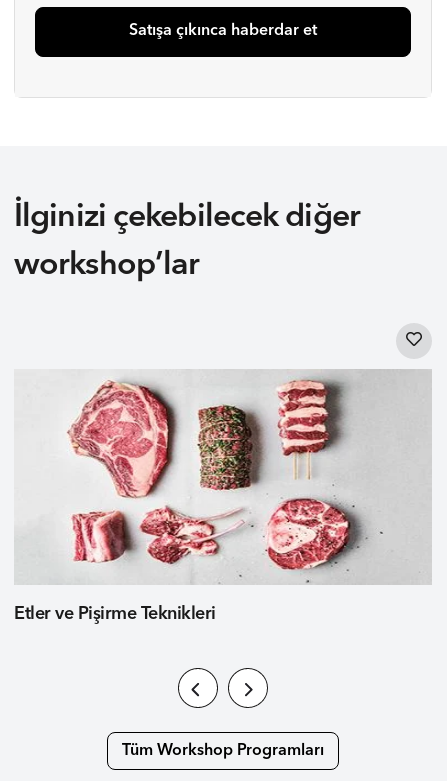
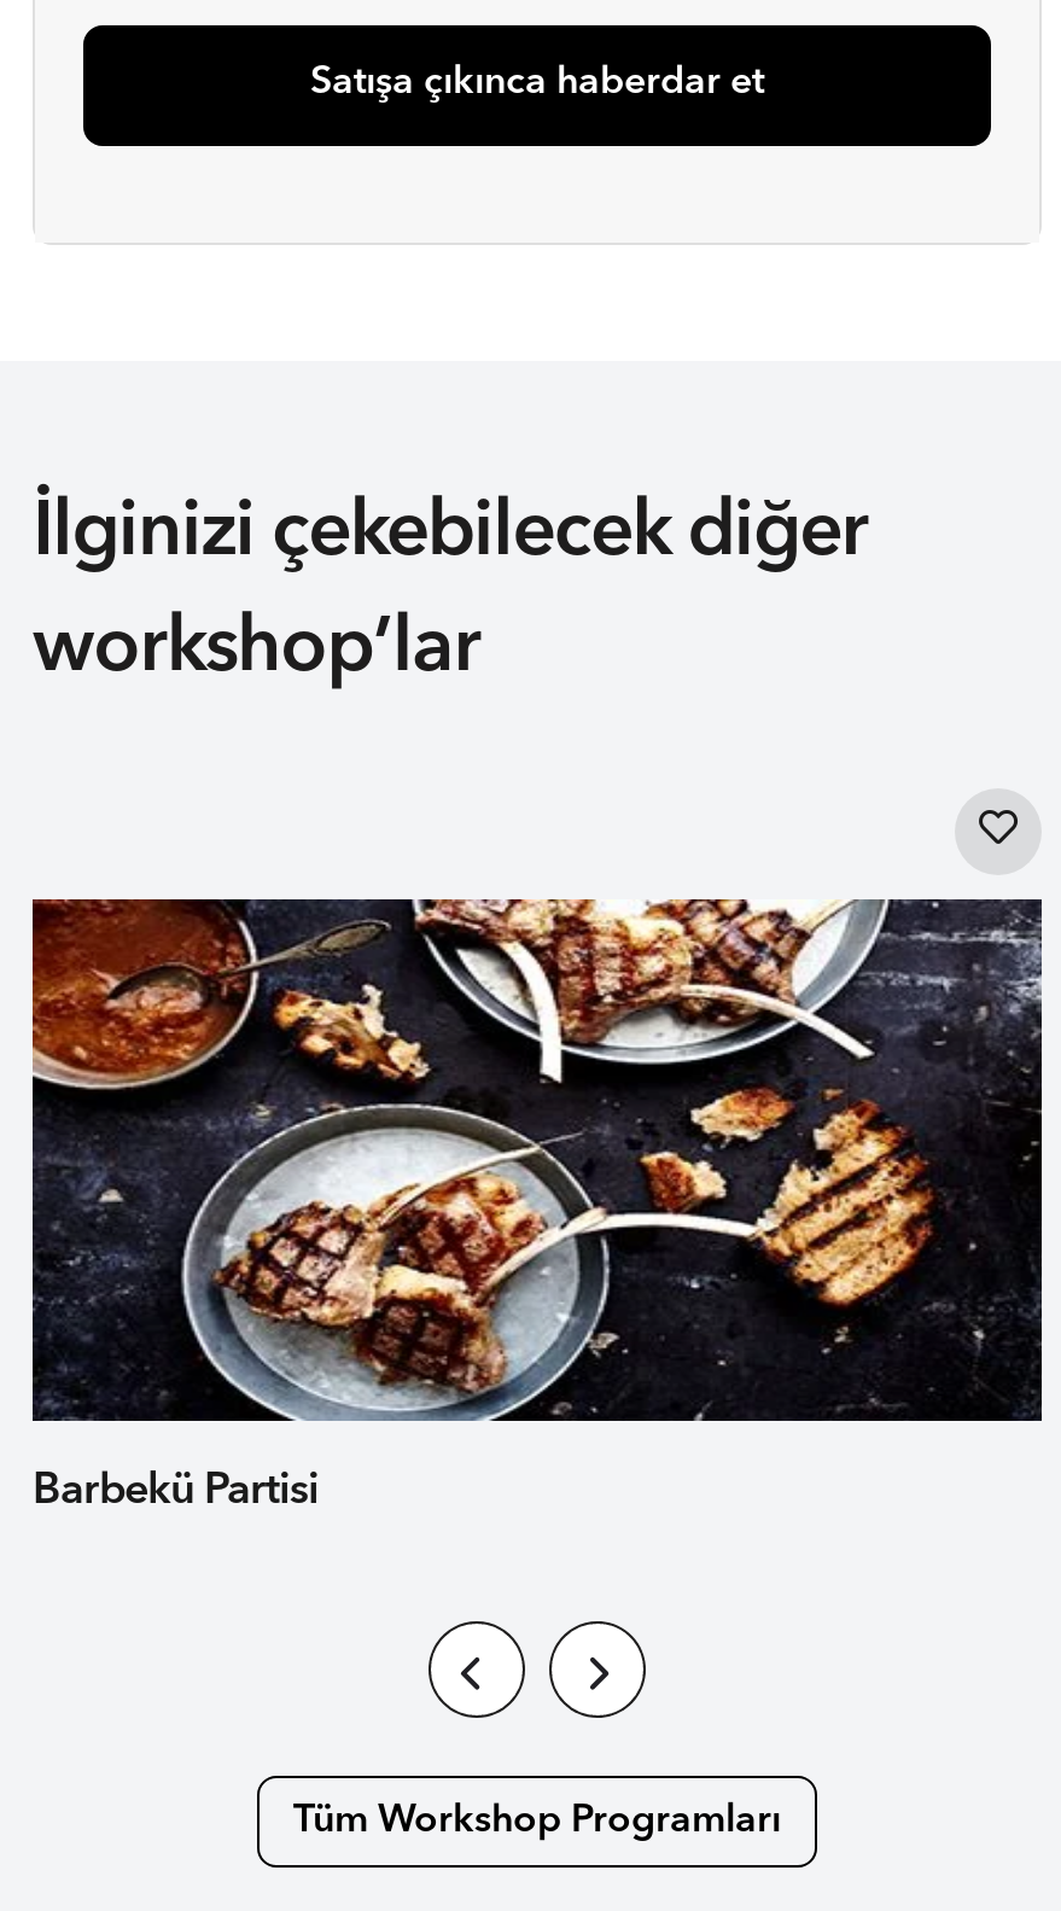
- [image]
- Etler ve Pişirme Teknikleri
+ [image]
+ Barbekü Partisi
